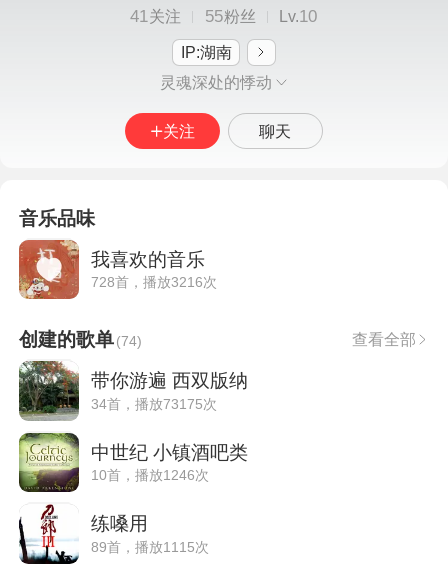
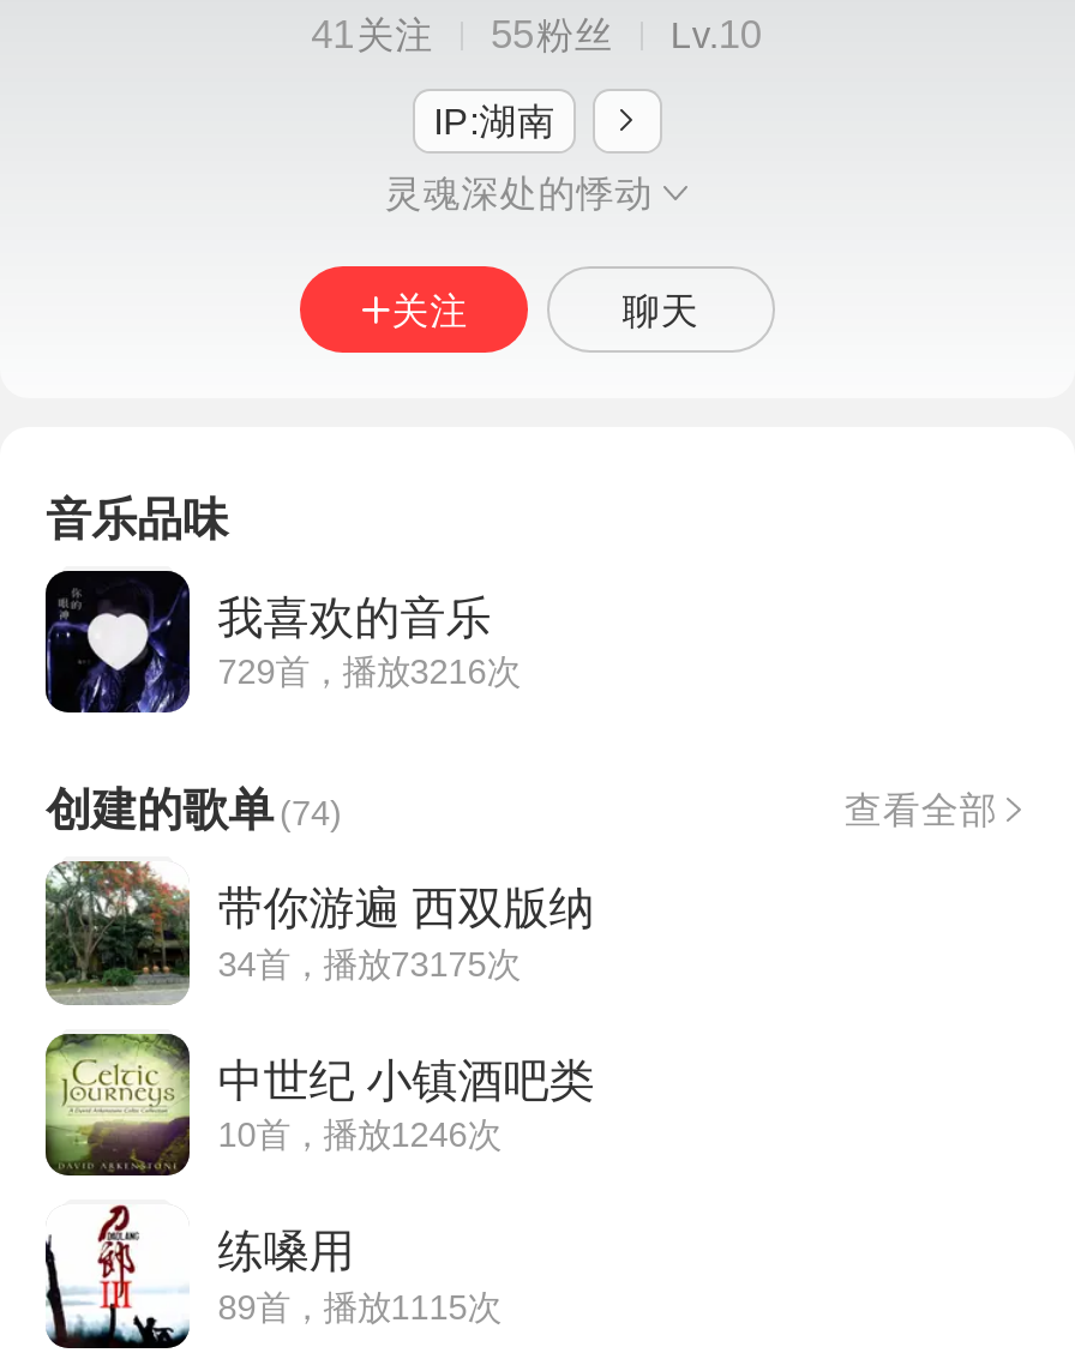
- [image]
- 728首，播放3216次
+ [image]
+ 729首，播放3216次
